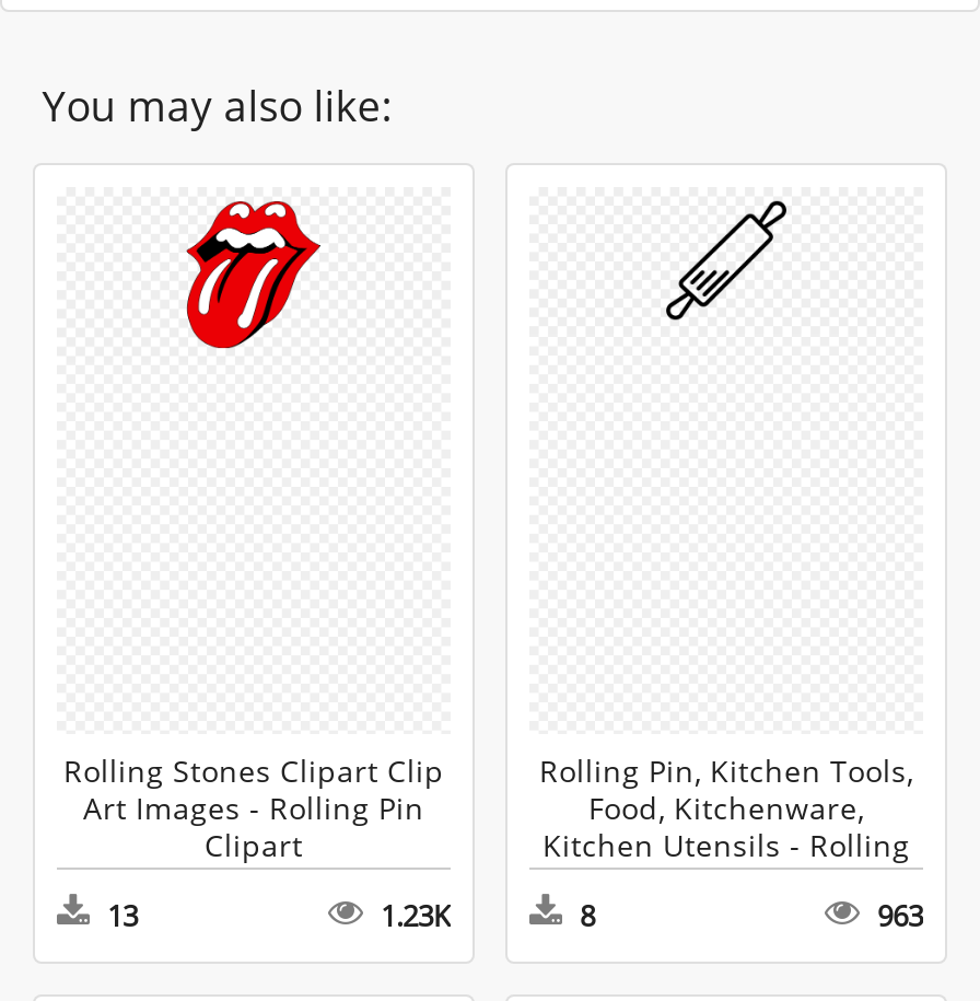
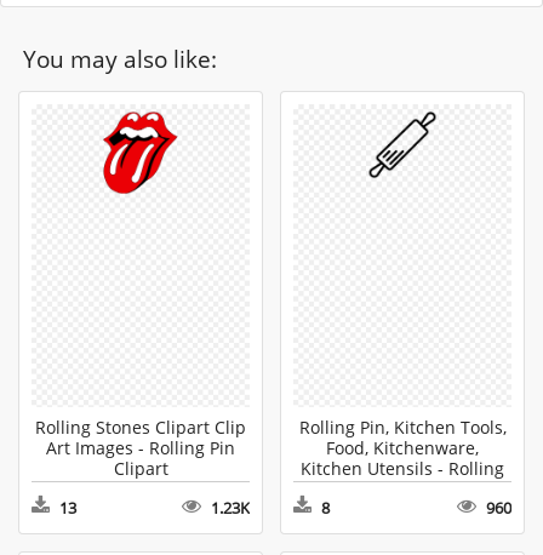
- 963
+ 960
